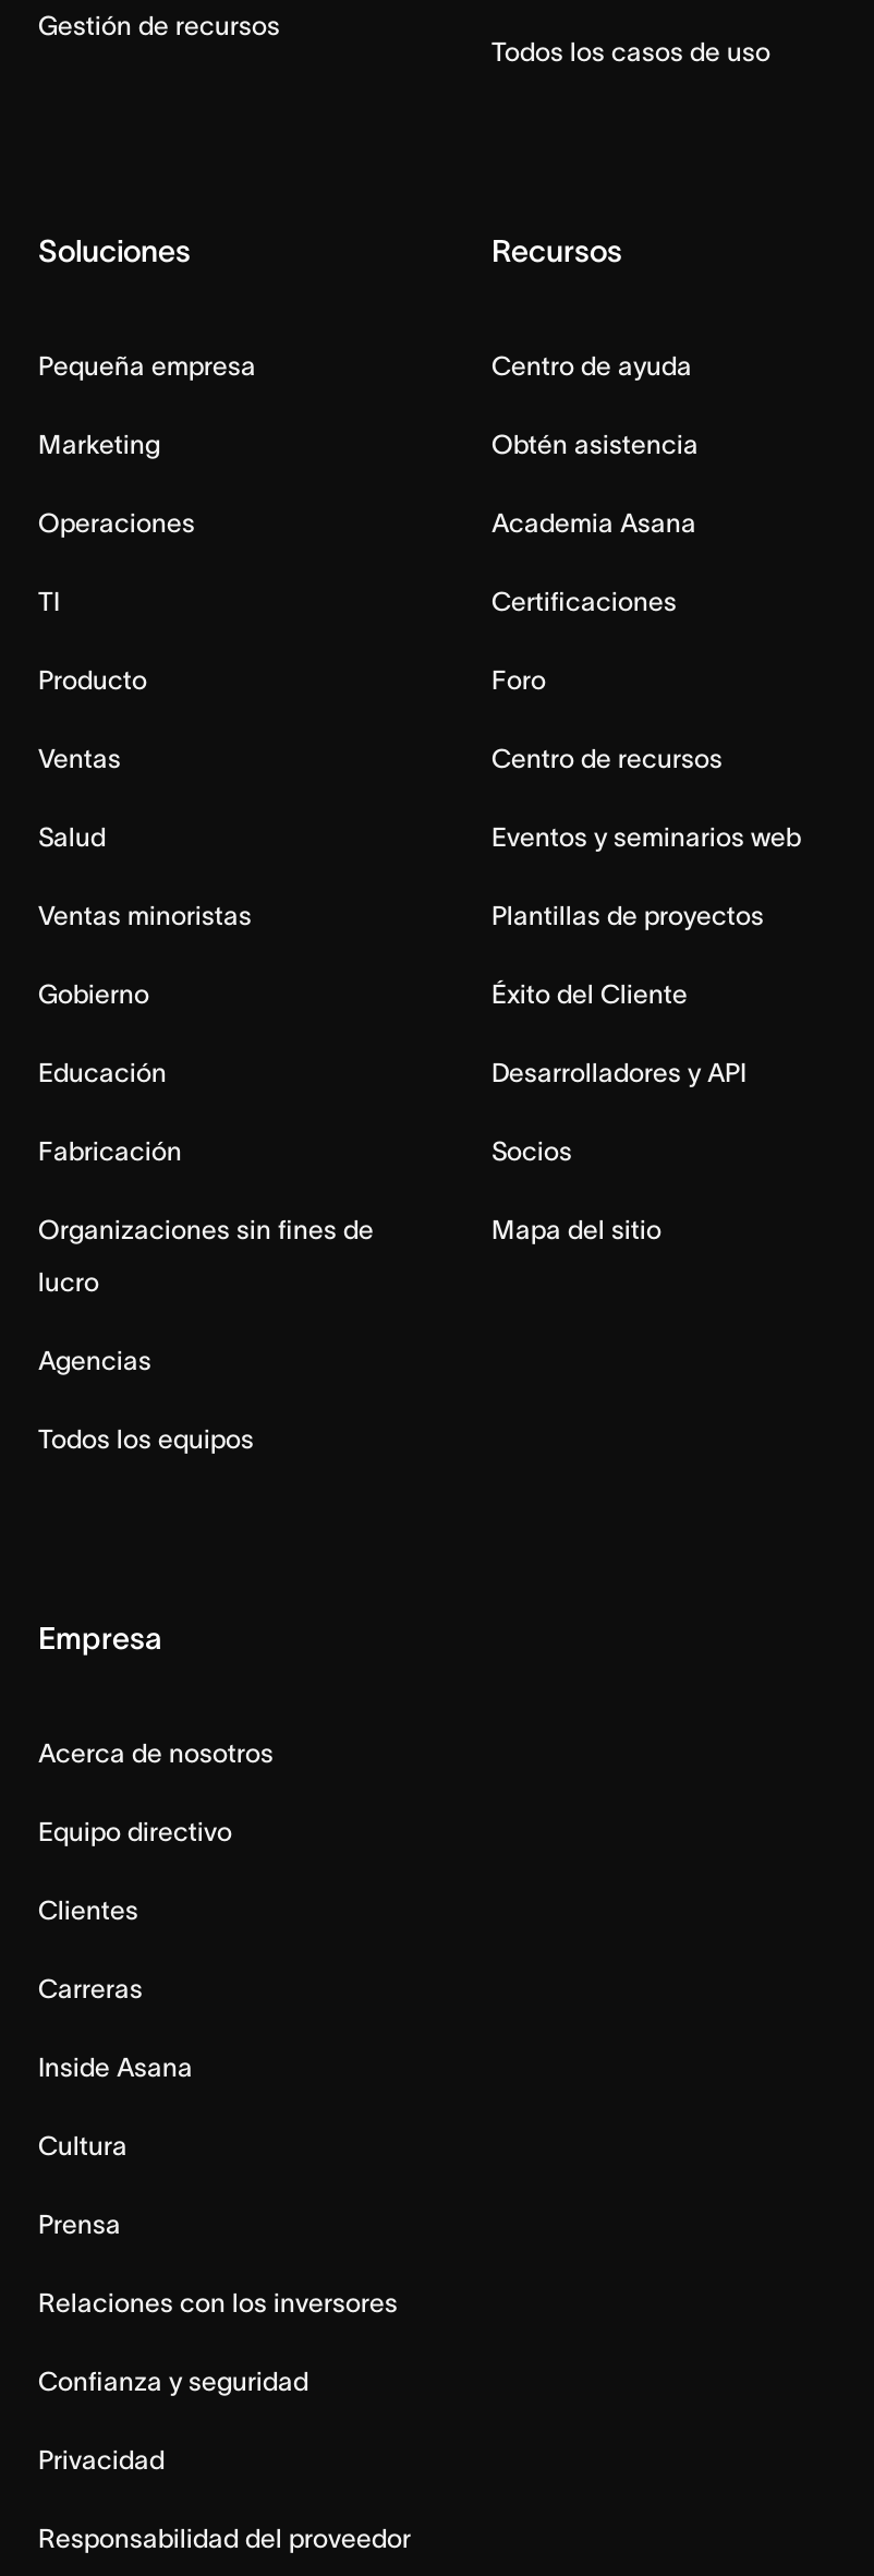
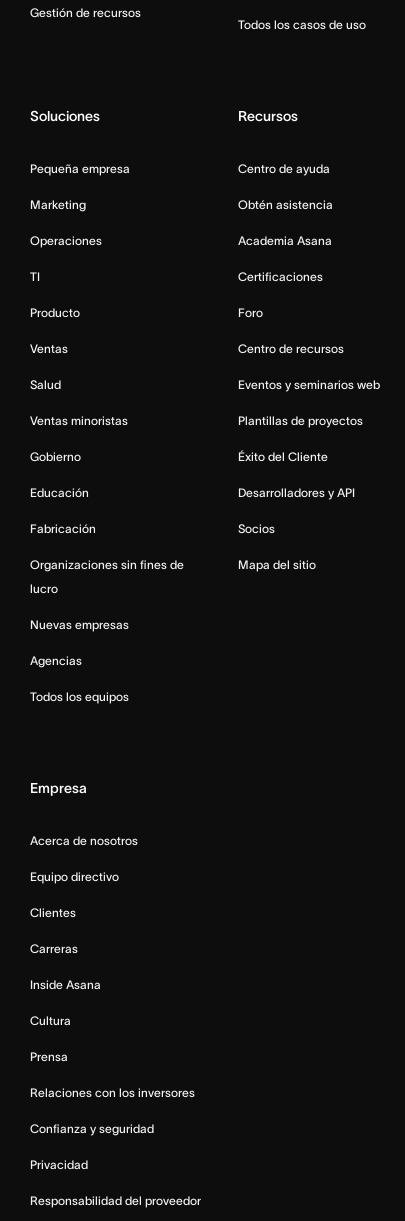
+ Nuevas empresas
